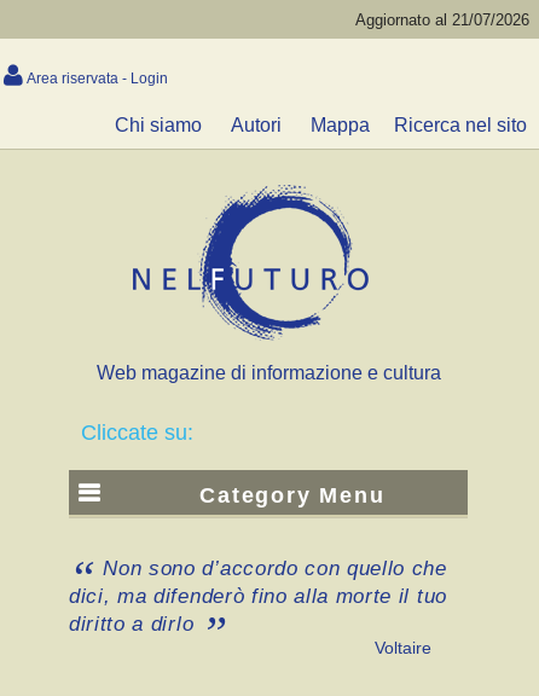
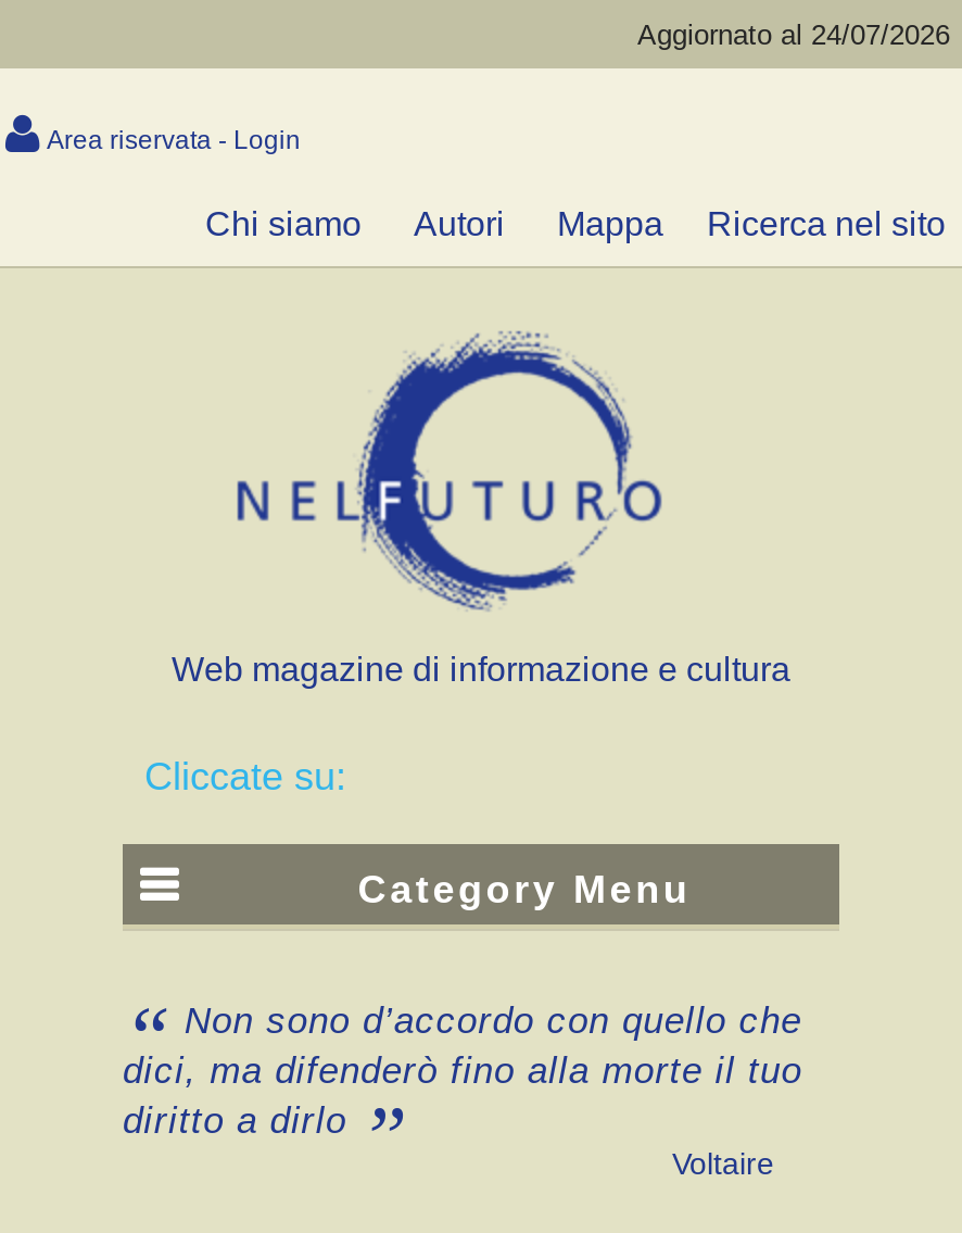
- Aggiornato al 21/07/2026
+ Aggiornato al 24/07/2026
